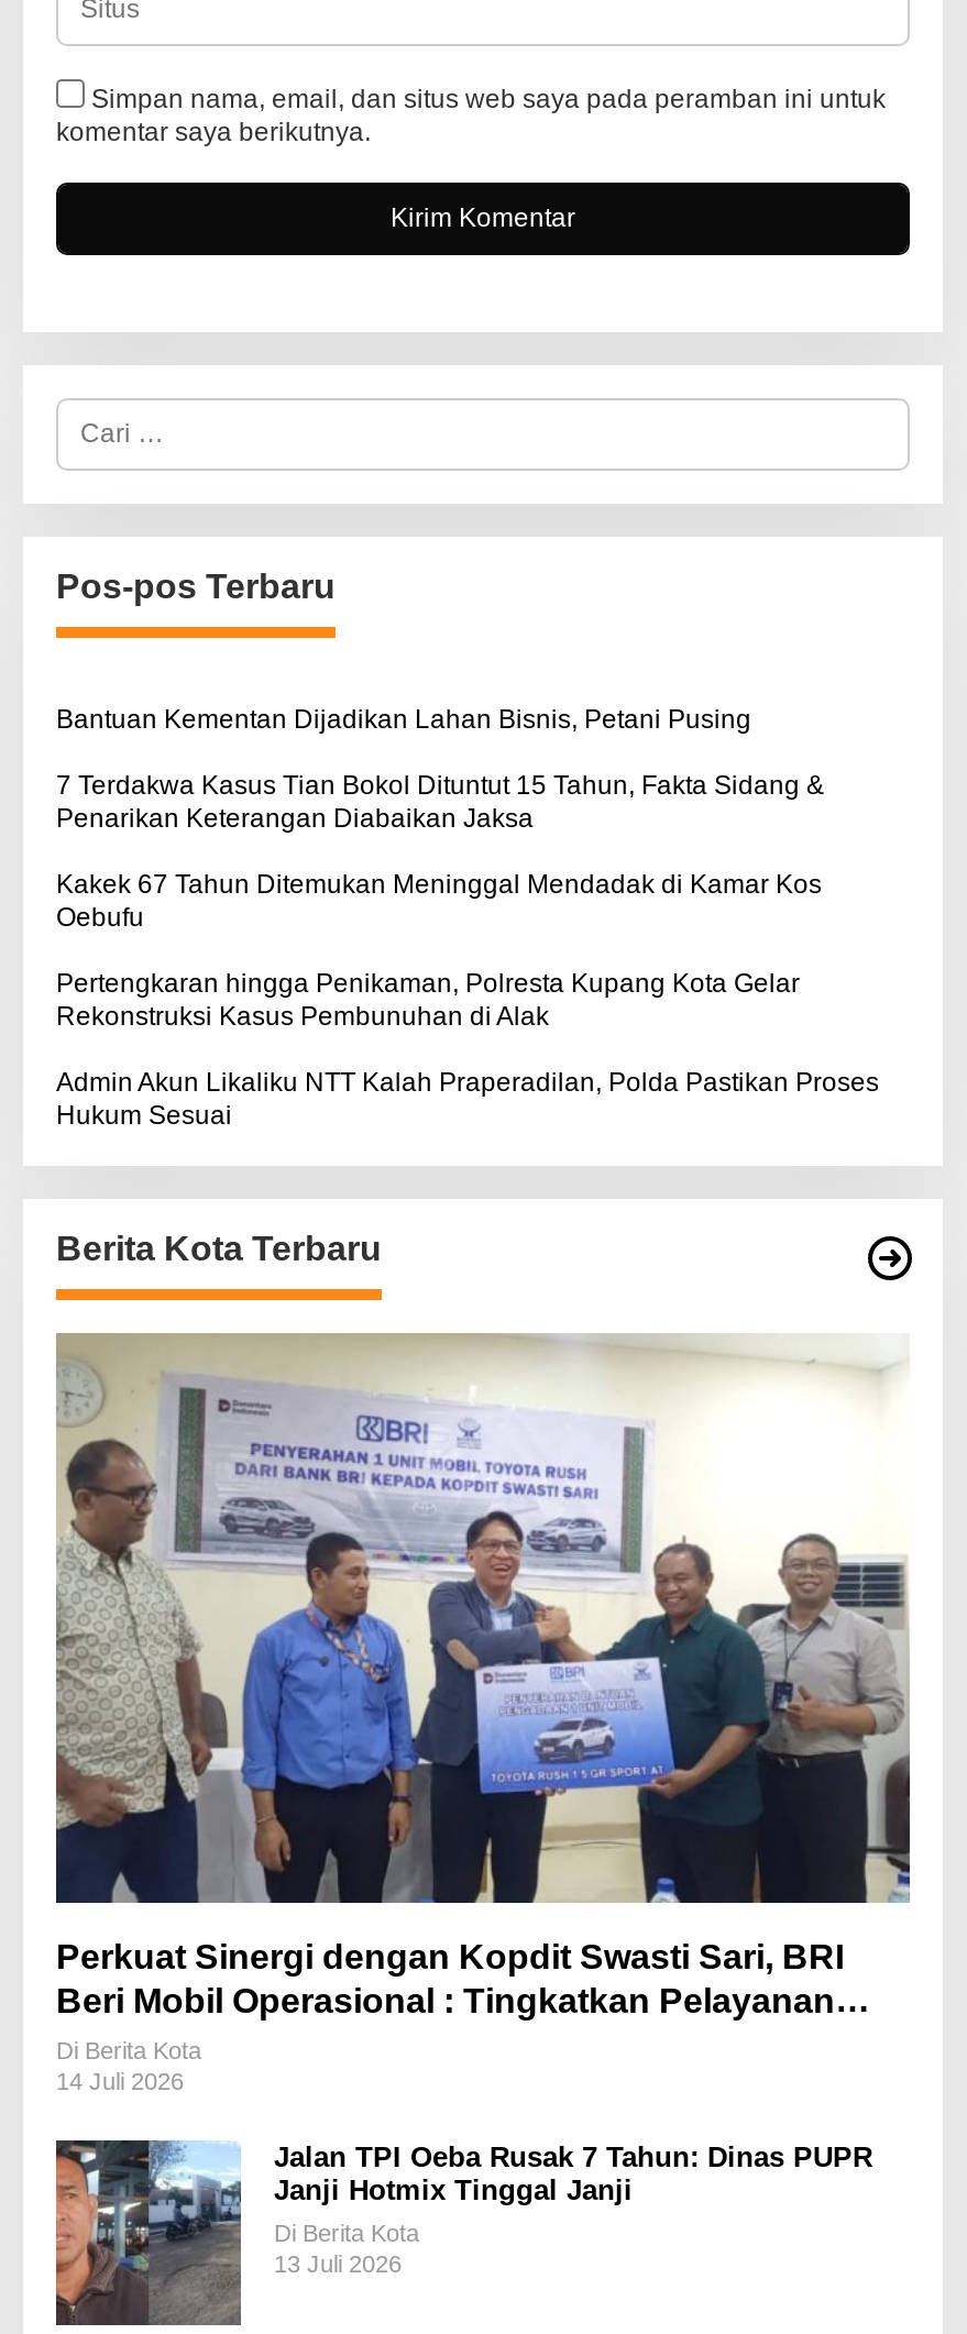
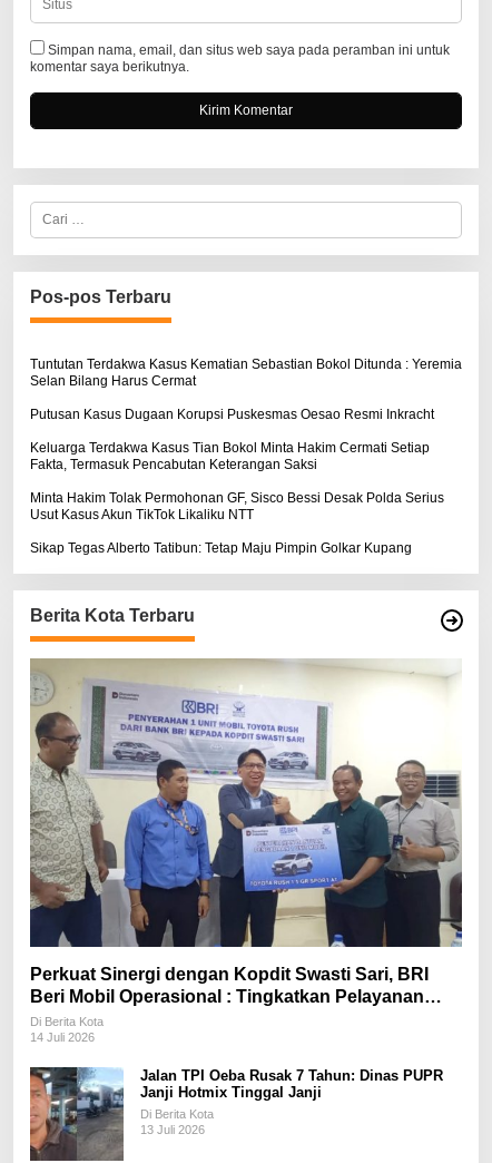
- Bantuan Kementan Dijadikan Lahan Bisnis, Petani Pusing
+ Tuntutan Terdakwa Kasus Kematian Sebastian Bokol Ditunda : Yeremia
+ Selan Bilang Harus Cermat

- 7 Terdakwa Kasus Tian Bokol Dituntut 15 Tahun, Fakta Sidang &
- Penarikan Keterangan Diabaikan Jaksa
+ Putusan Kasus Dugaan Korupsi Puskesmas Oesao Resmi Inkracht

- Kakek 67 Tahun Ditemukan Meninggal Mendadak di Kamar Kos
- Oebufu
+ Keluarga Terdakwa Kasus Tian Bokol Minta Hakim Cermati Setiap
+ Fakta, Termasuk Pencabutan Keterangan Saksi

- Pertengkaran hingga Penikaman, Polresta Kupang Kota Gelar
- Rekonstruksi Kasus Pembunuhan di Alak
+ Minta Hakim Tolak Permohonan GF, Sisco Bessi Desak Polda Serius
+ Usut Kasus Akun TikTok Likaliku NTT

- Admin Akun Likaliku NTT Kalah Praperadilan, Polda Pastikan Proses
- Hukum Sesuai
+ Sikap Tegas Alberto Tatibun: Tetap Maju Pimpin Golkar Kupang
